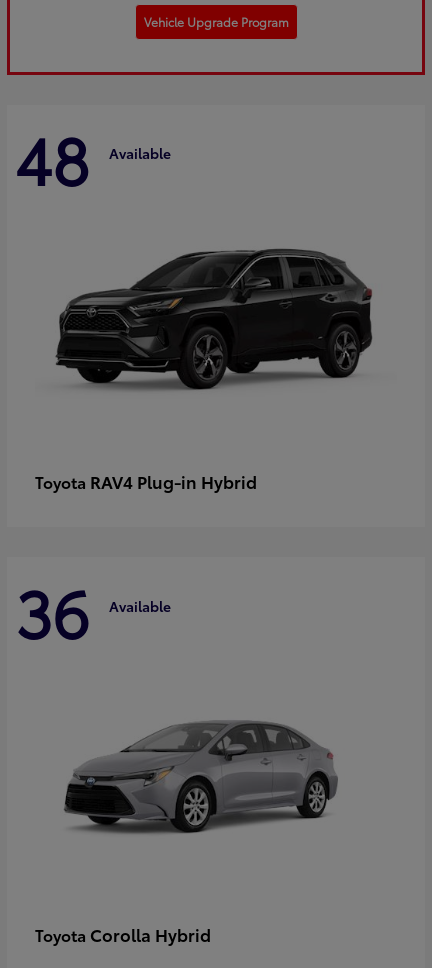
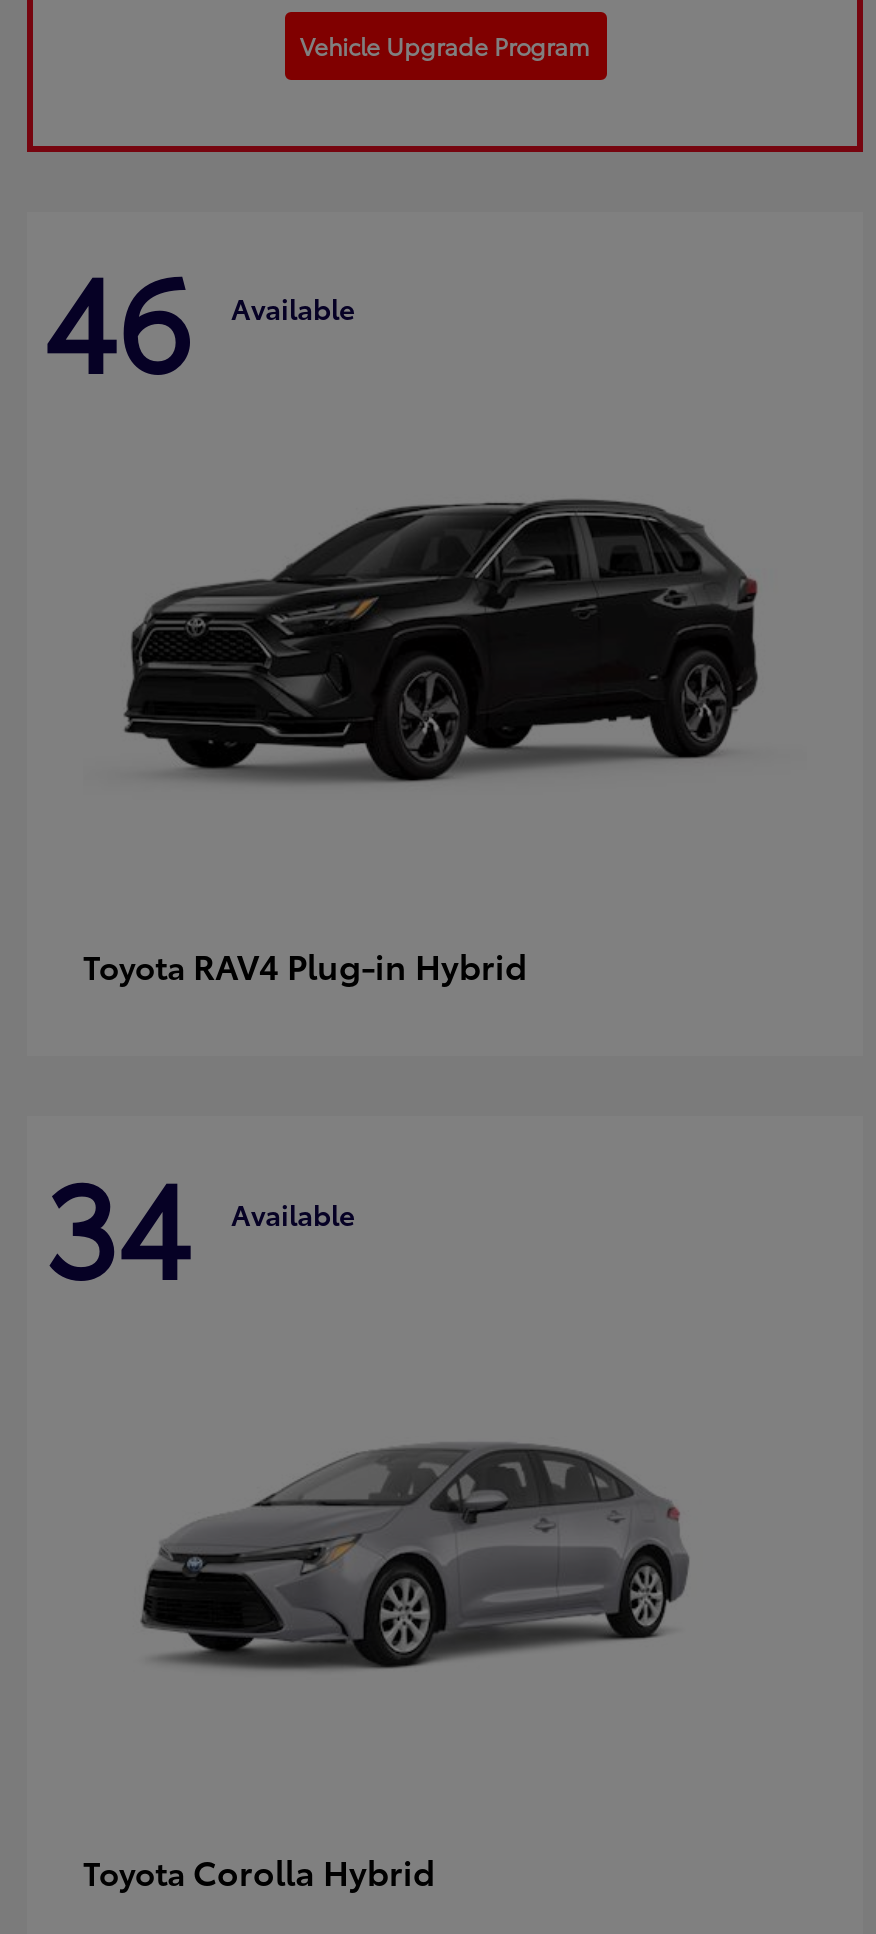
- 48 Available
+ 46 Available

- 36 Available
+ 34 Available
